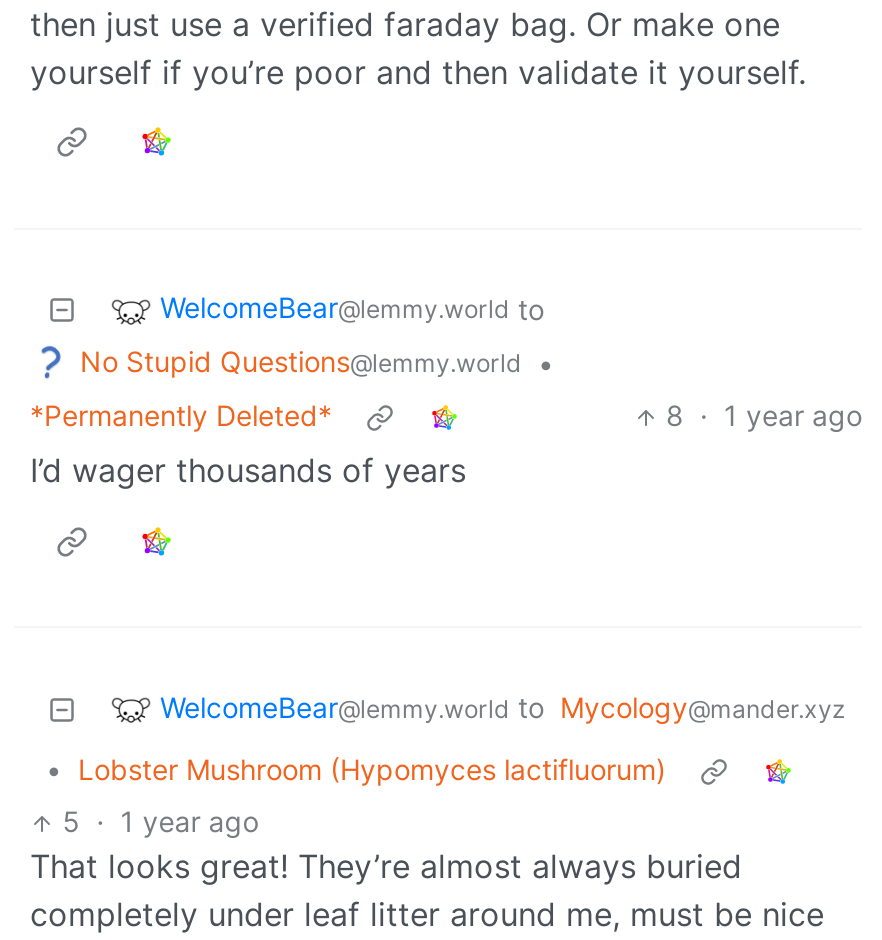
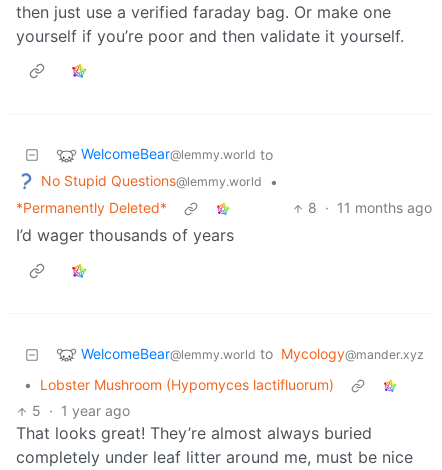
- 8 · 1 year ago
+ 8 · 11 months ago
